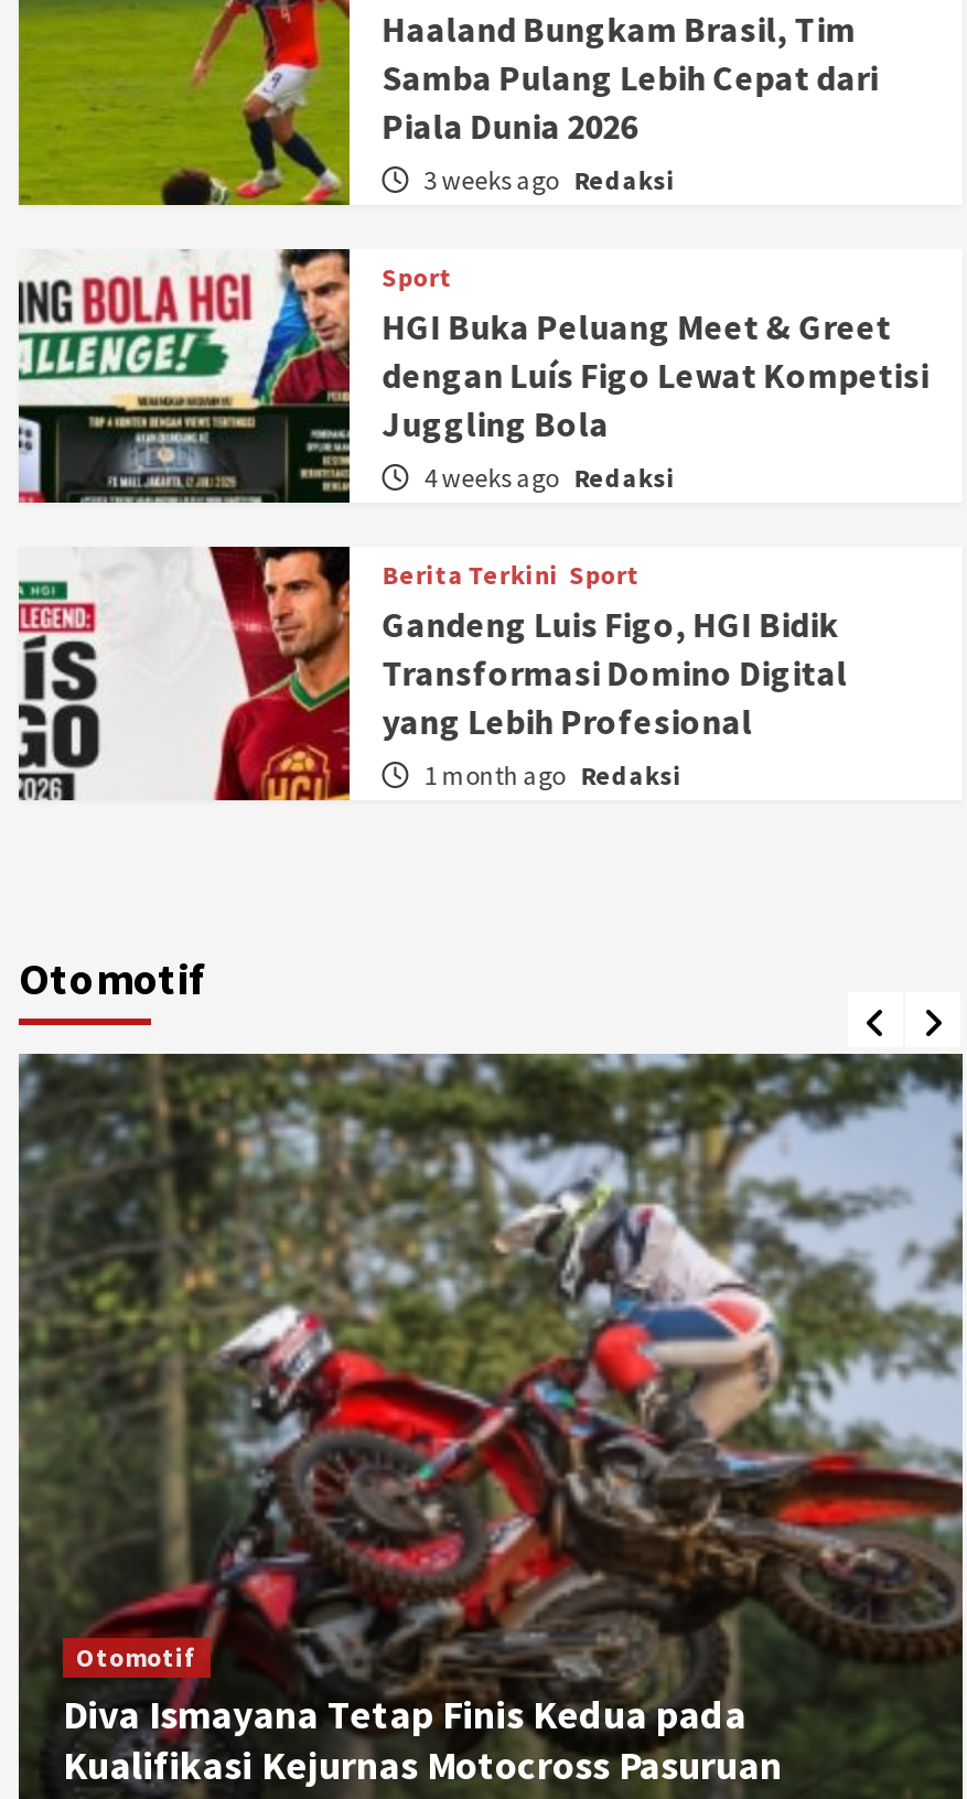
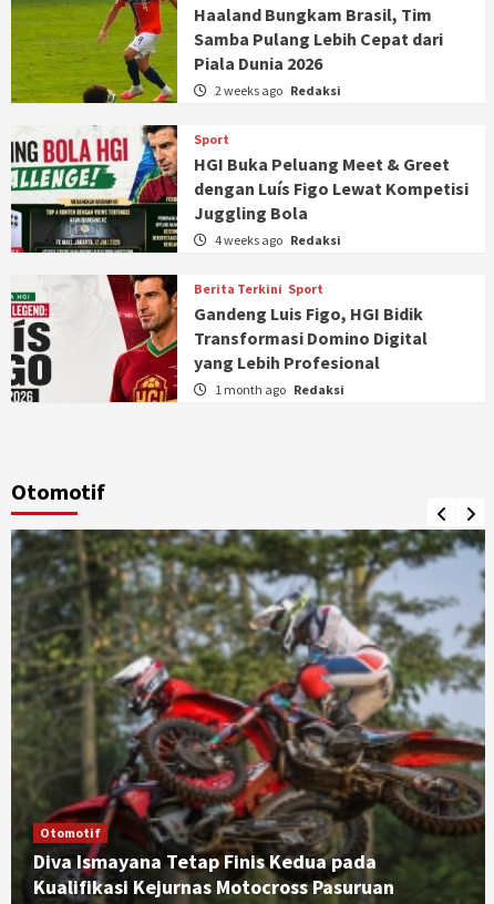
- 3 weeks ago Redaksi
+ 2 weeks ago Redaksi
